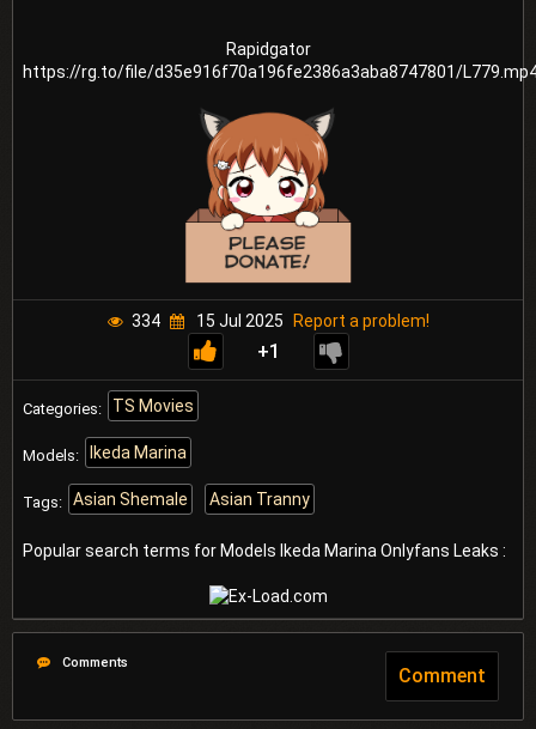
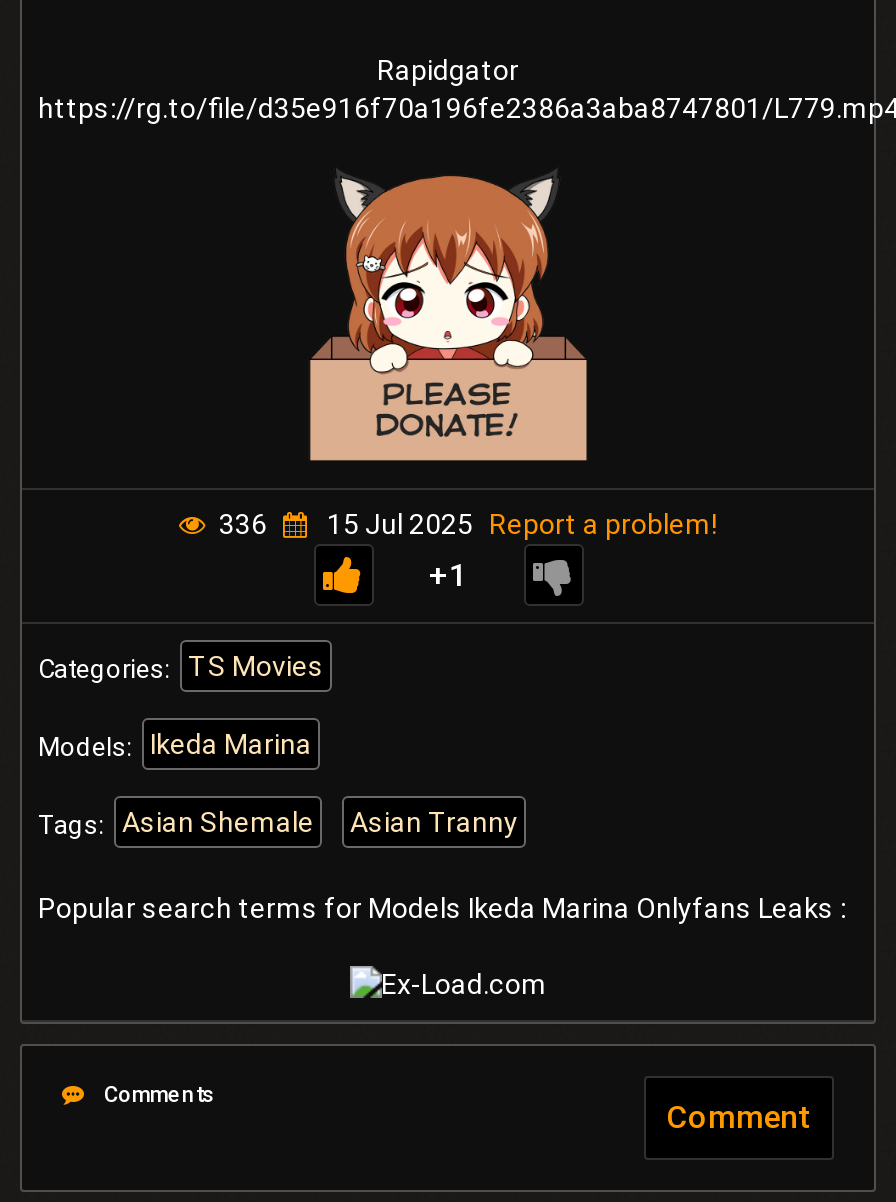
- 334 15 Jul 2025 Report a problem!
+ 336 15 Jul 2025 Report a problem!
